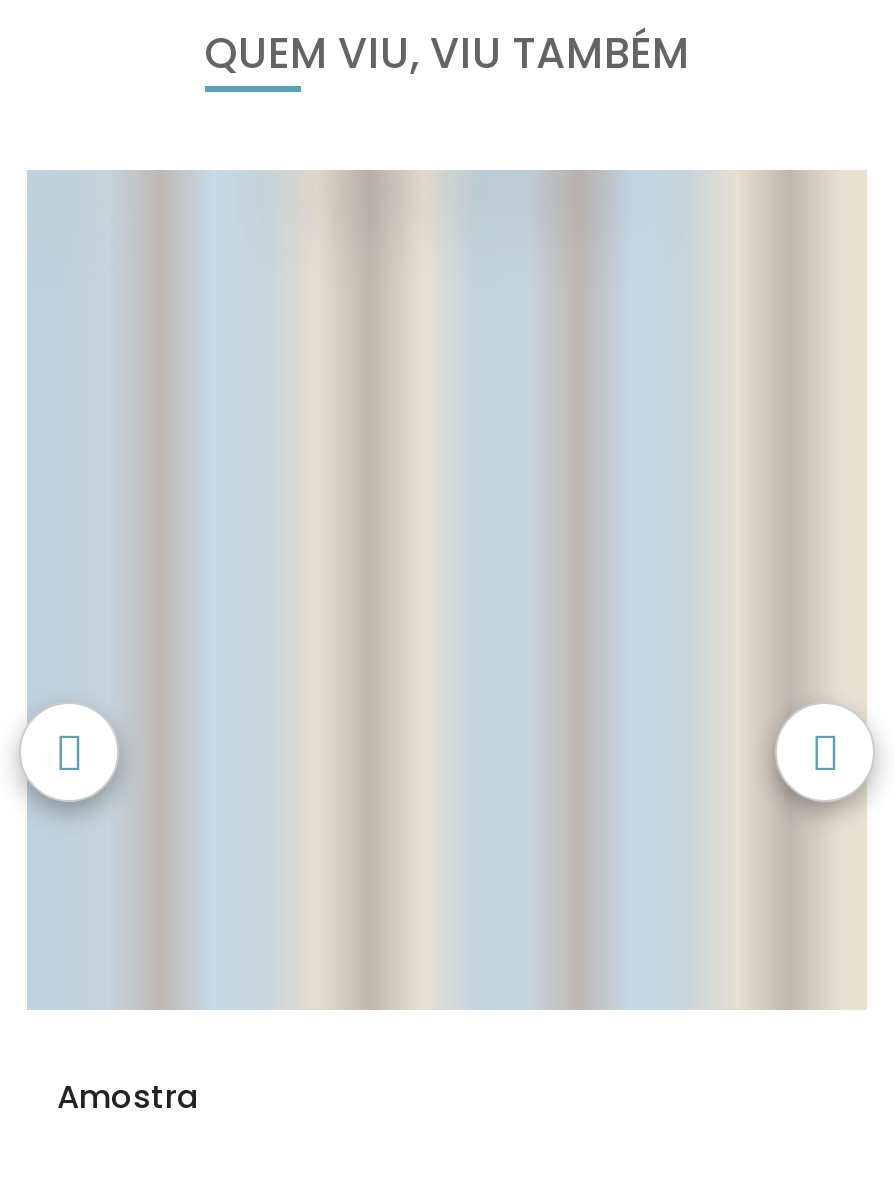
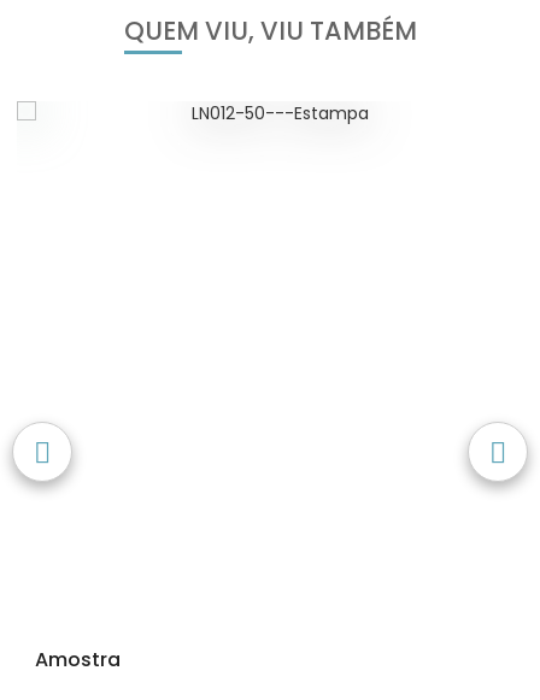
- [image]
